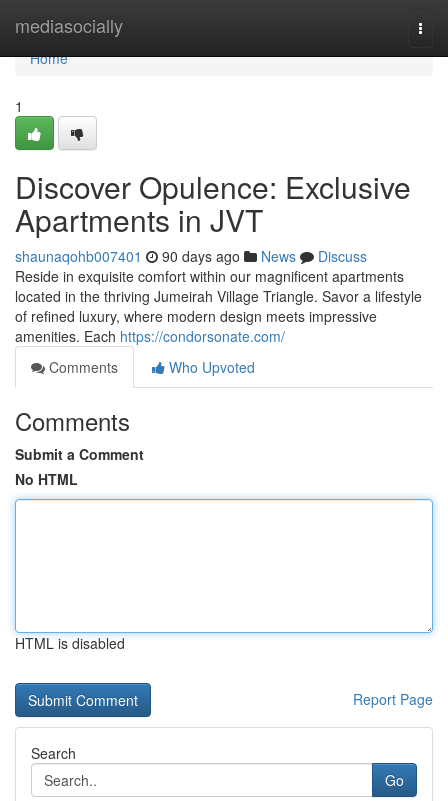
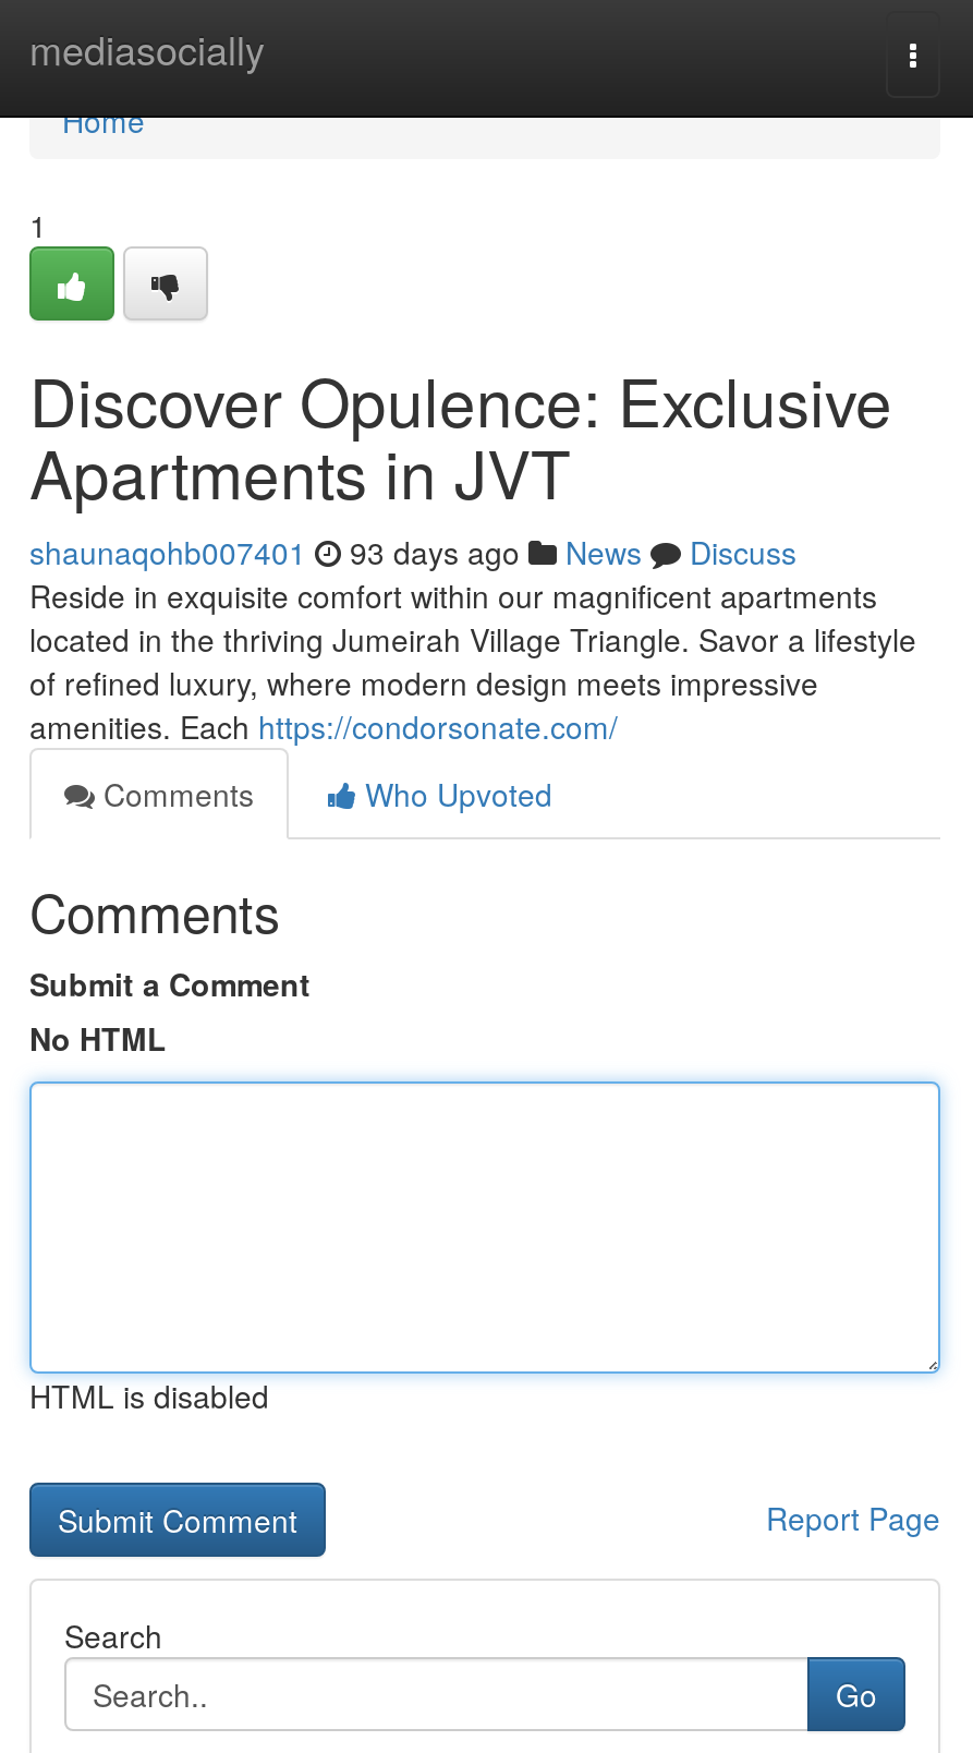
- shaunaqohb007401 90 days ago News Discuss
+ shaunaqohb007401 93 days ago News Discuss
